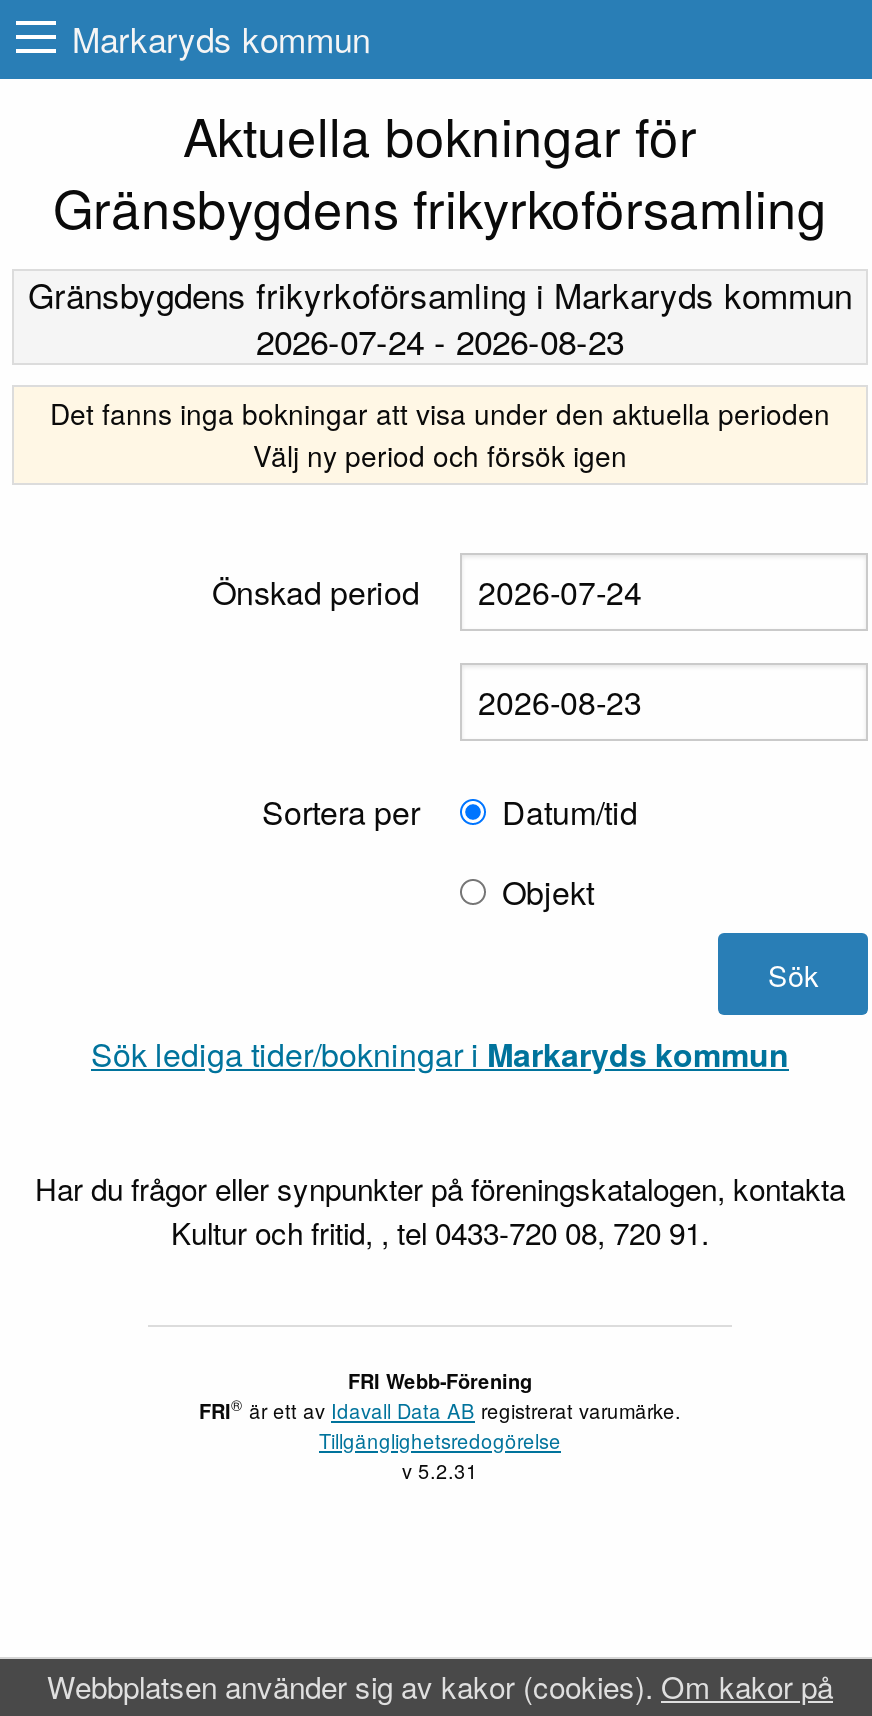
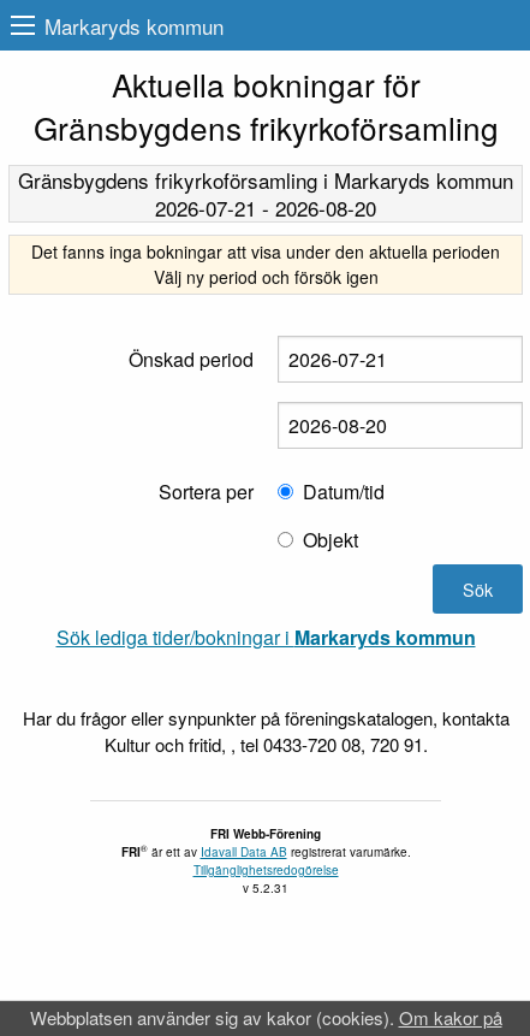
- 2026-07-24 - 2026-08-23
+ 2026-07-21 - 2026-08-20
